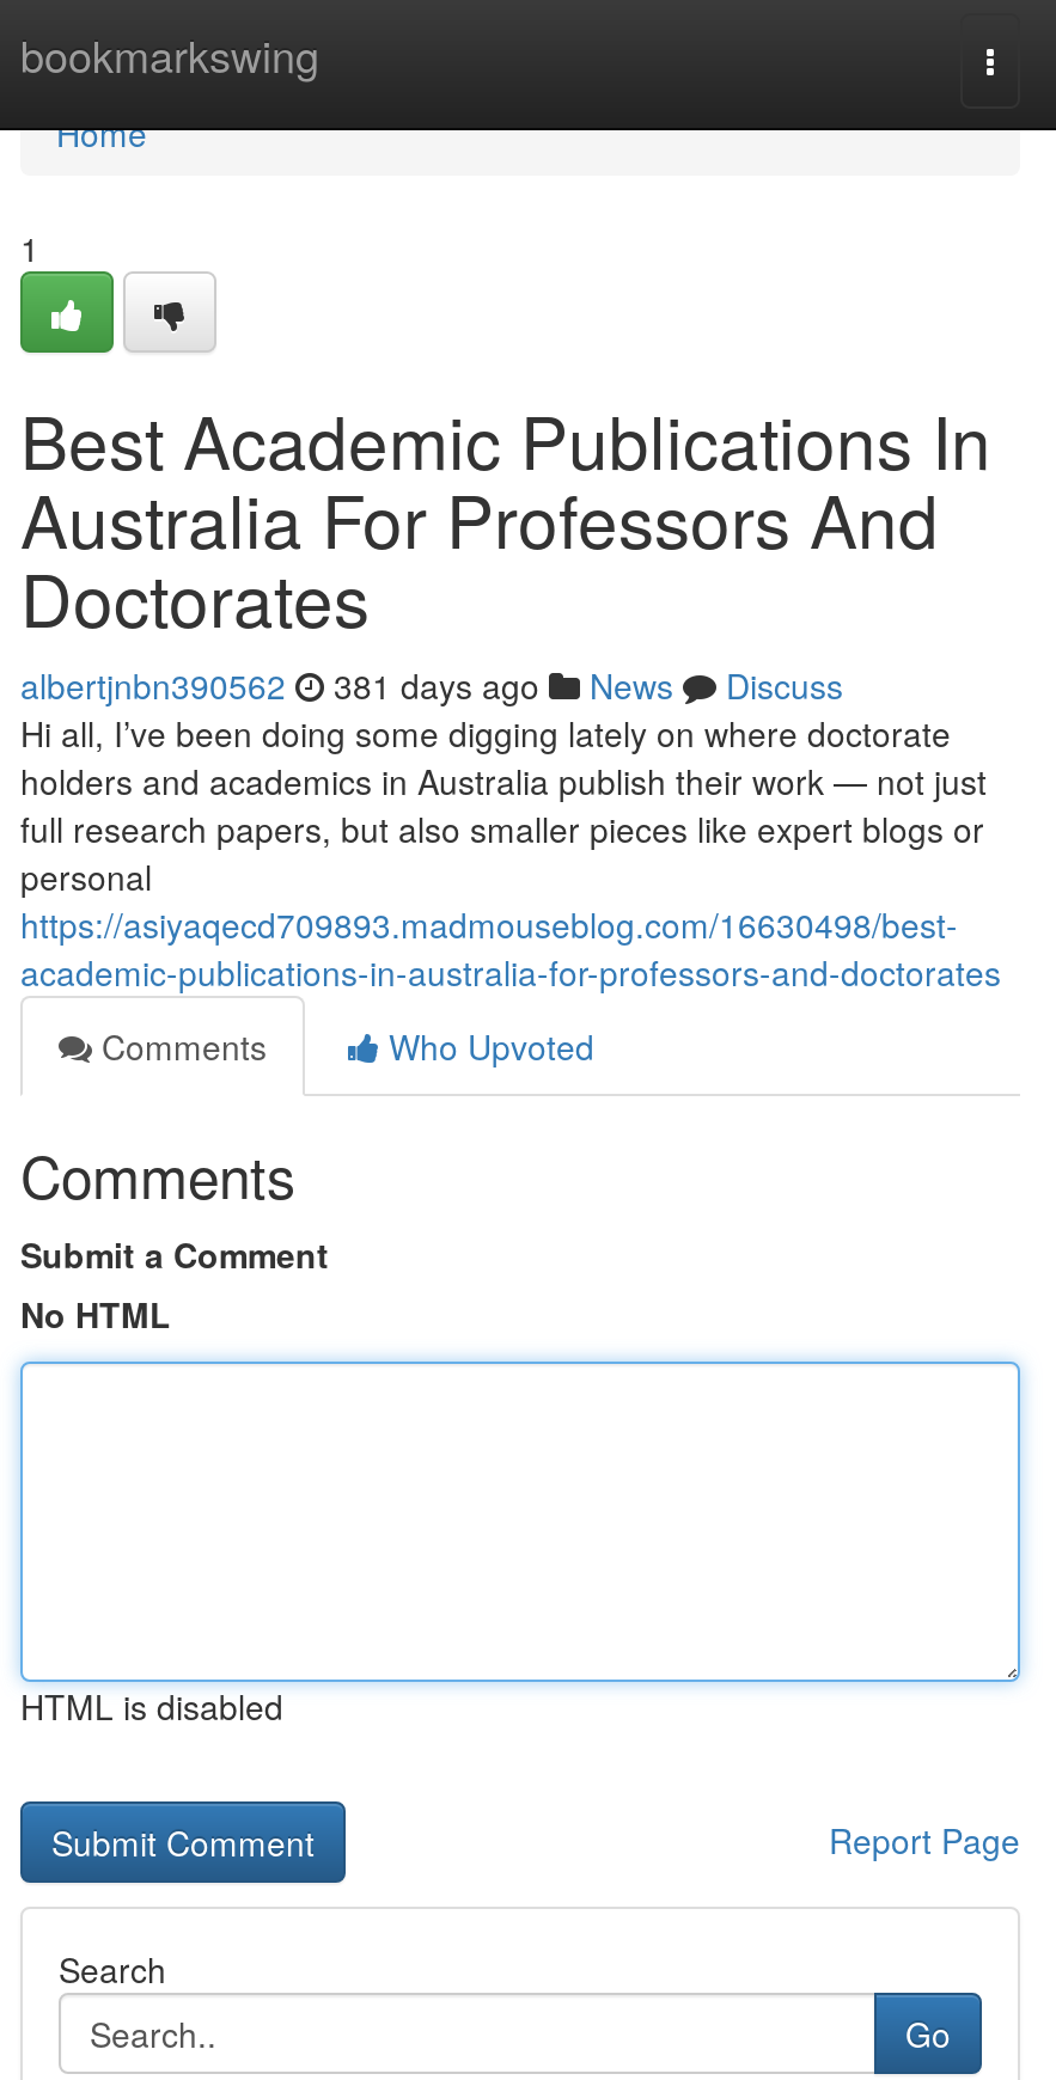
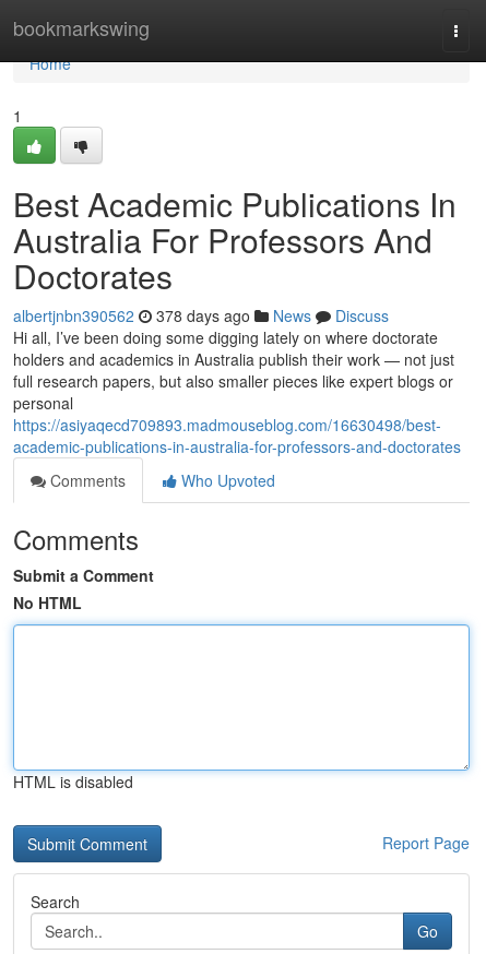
- albertjnbn390562 381 days ago News Discuss
+ albertjnbn390562 378 days ago News Discuss
